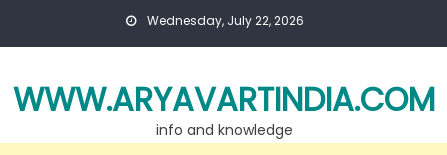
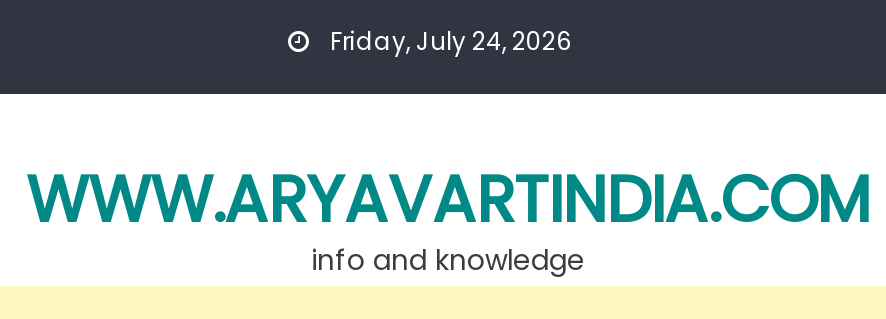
- Wednesday, July 22, 2026
+ Friday, July 24, 2026
